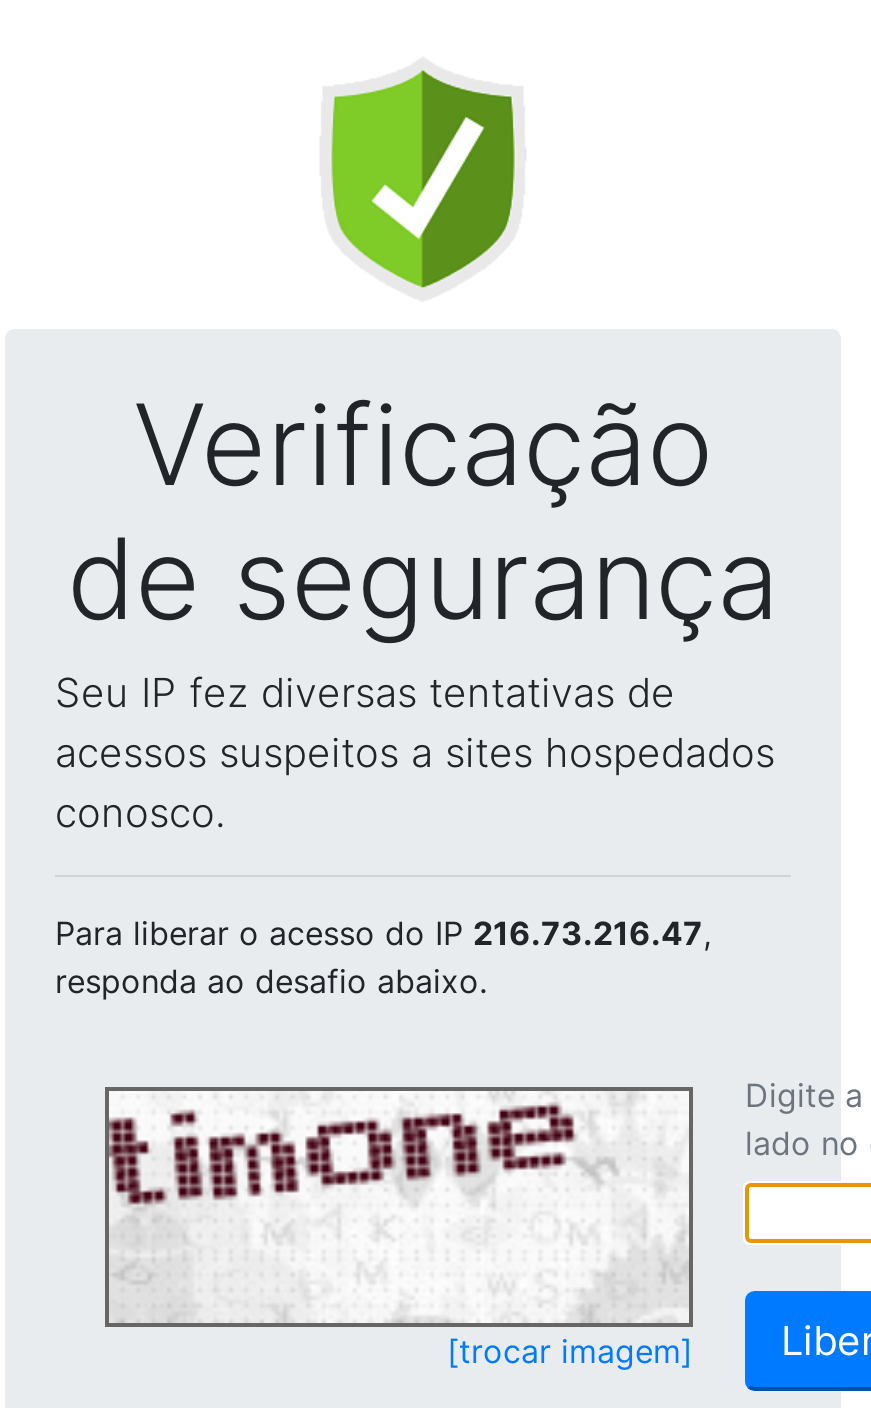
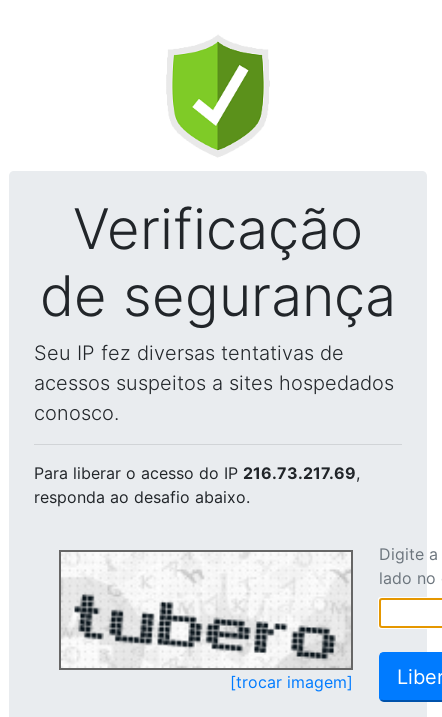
- Para liberar o acesso do IP 216.73.216.47,
+ Para liberar o acesso do IP 216.73.217.69,

- [image]
+ [image]
